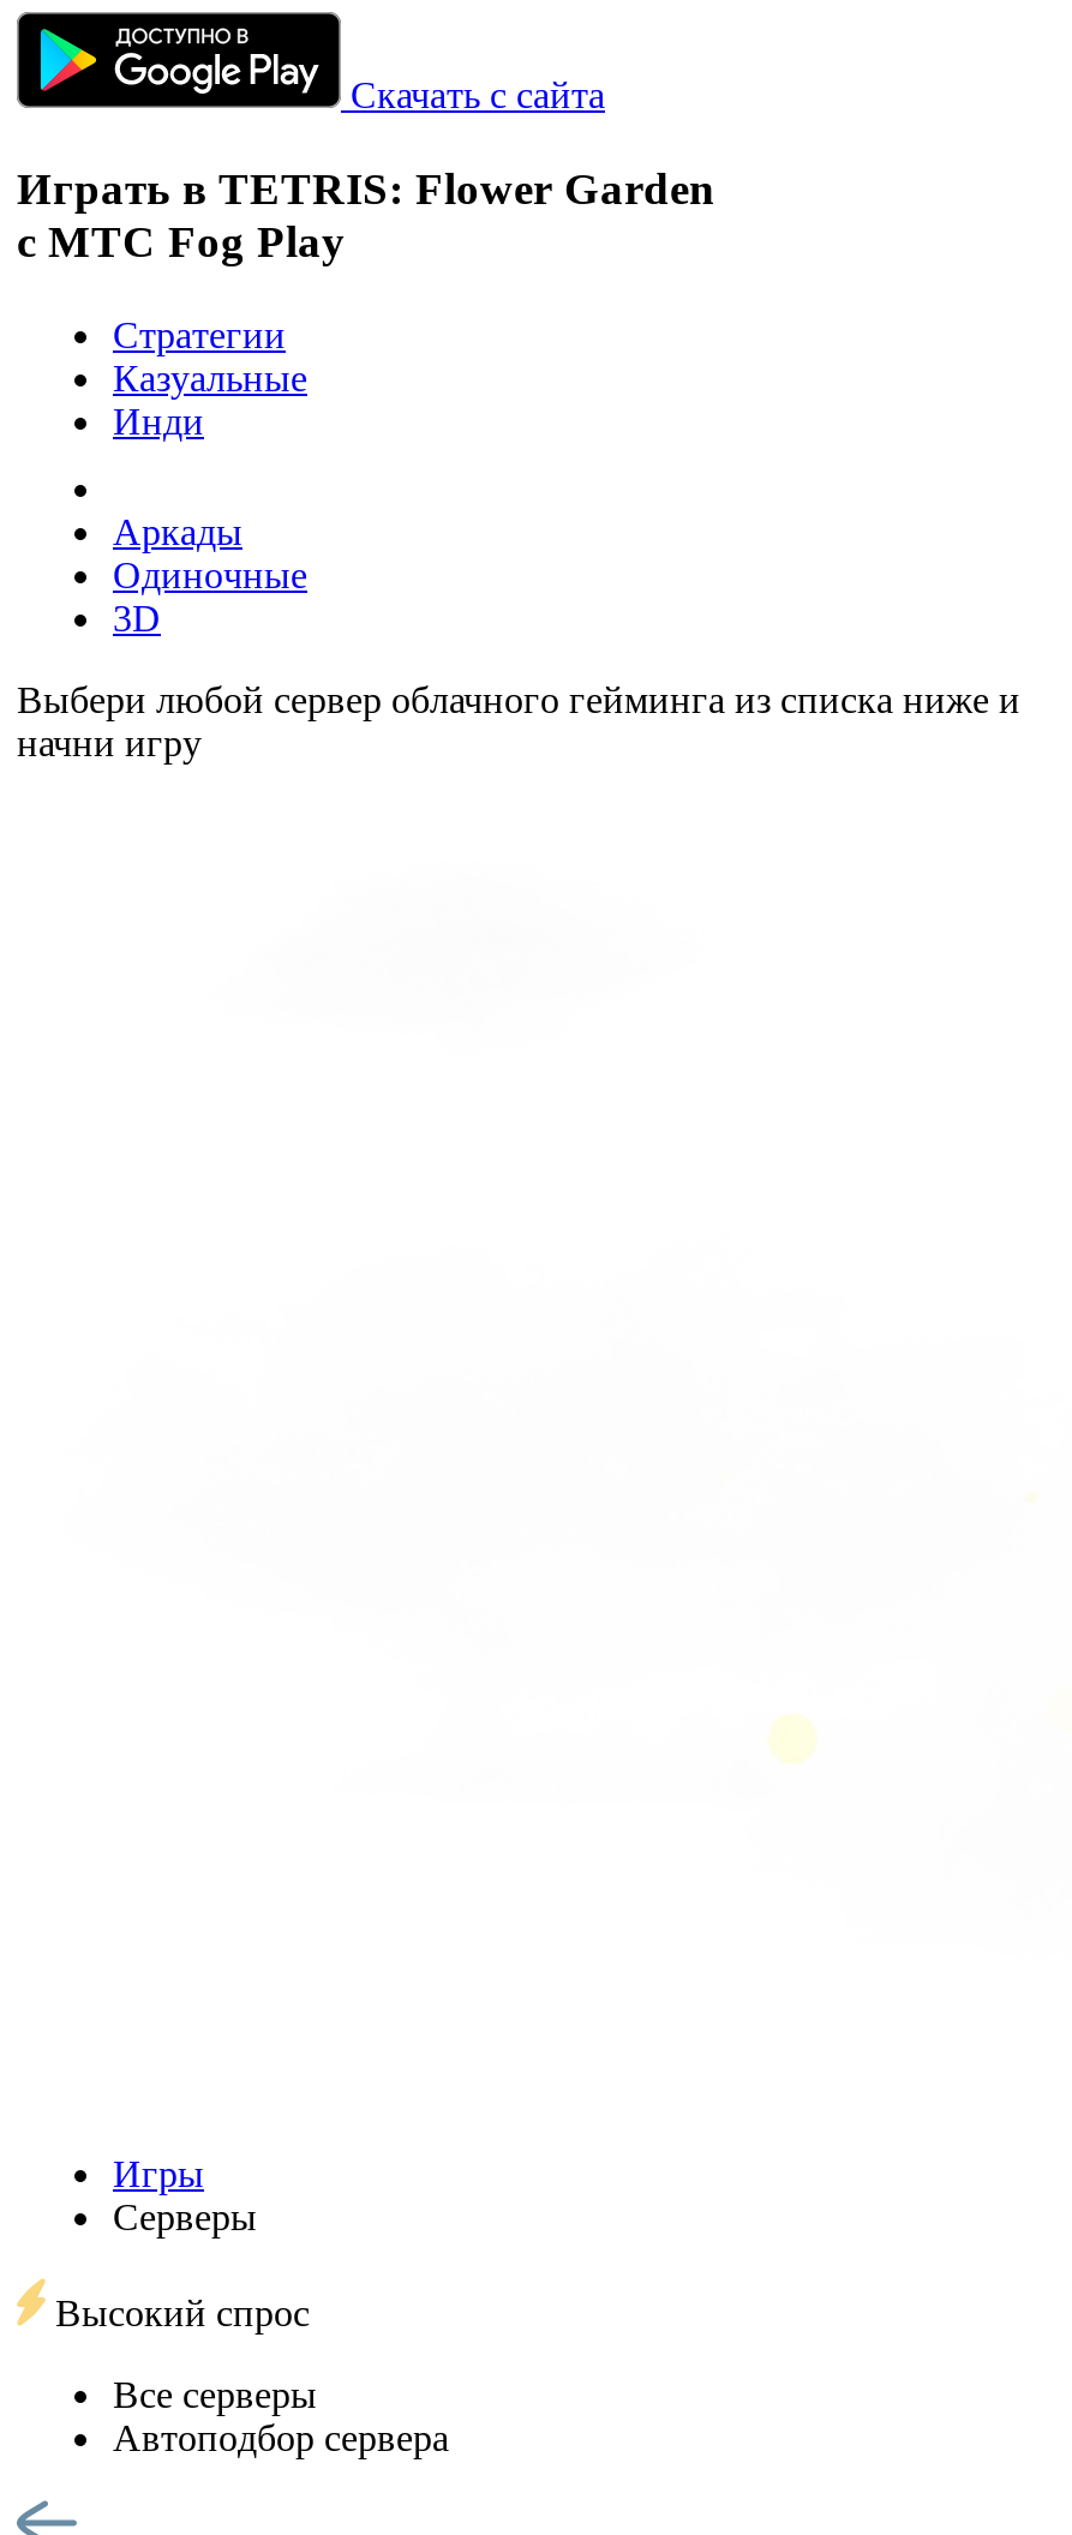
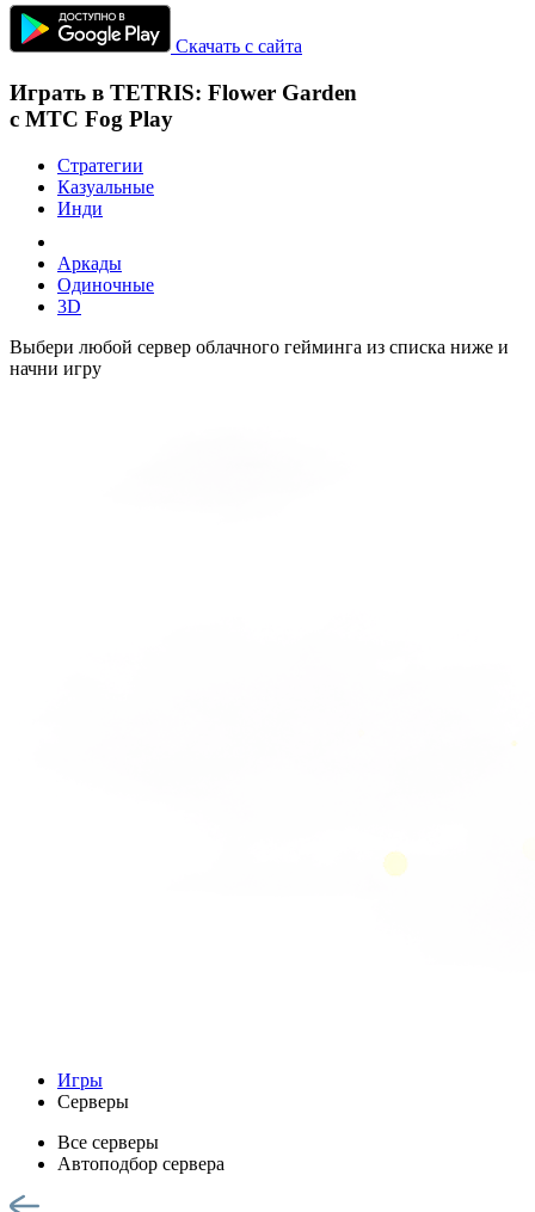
- Высокий спрос
